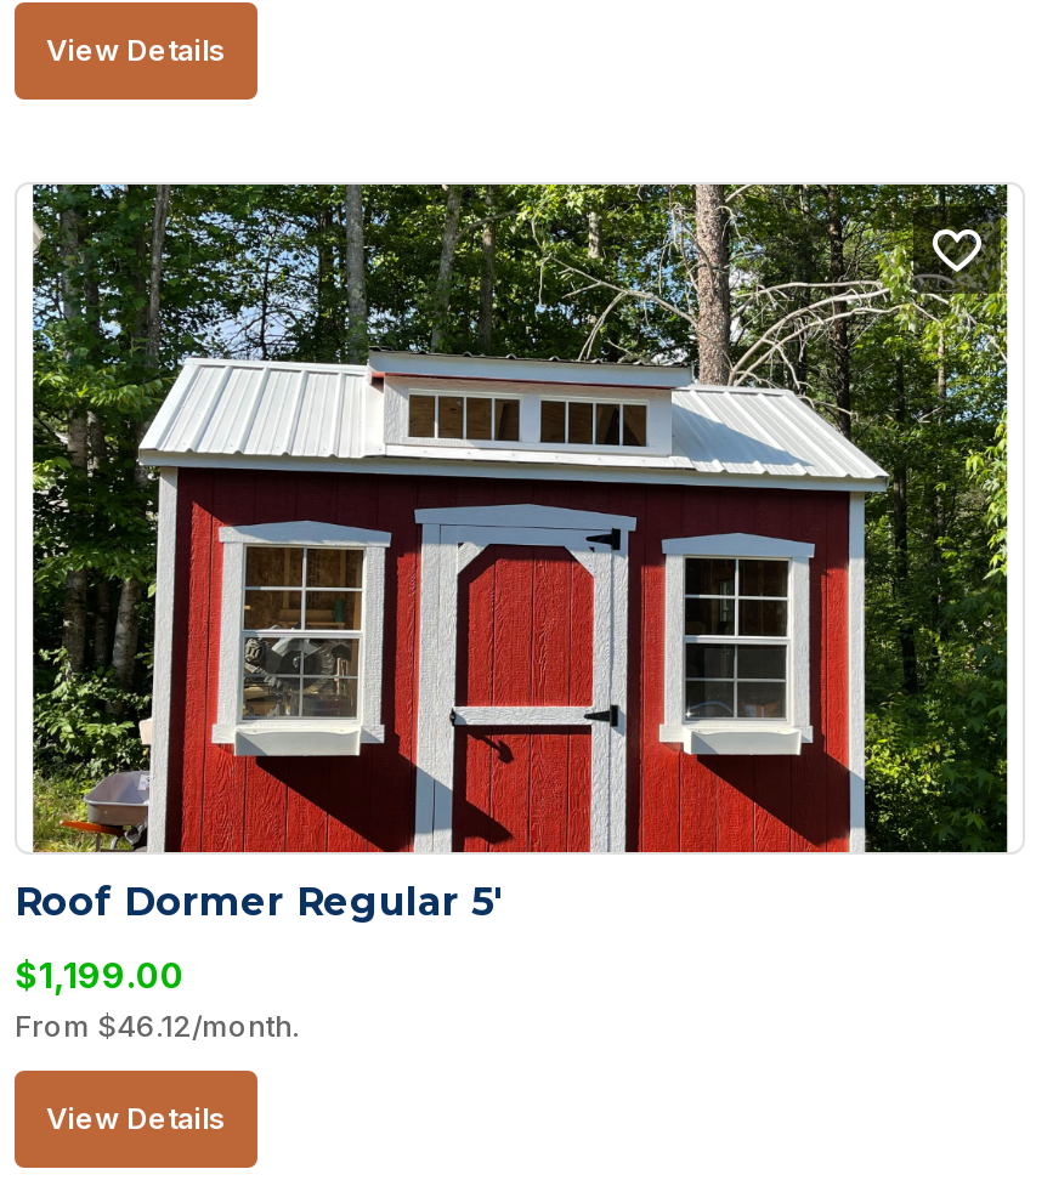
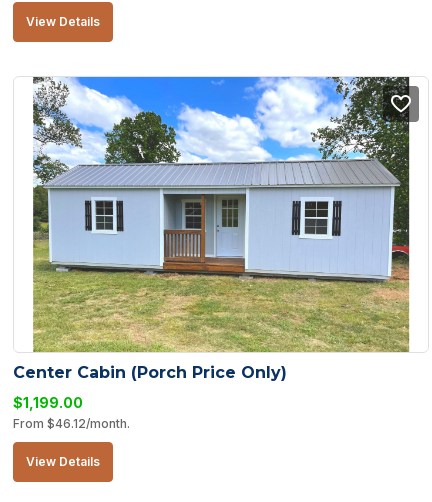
- [image]
- Roof Dormer Regular 5′
+ [image]
+ Center Cabin (Porch Price Only)
